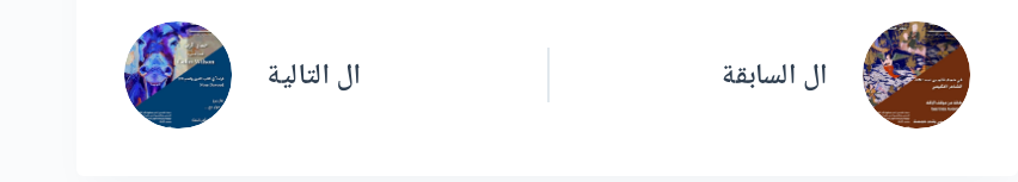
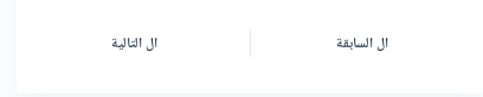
- [image]

- [image]
